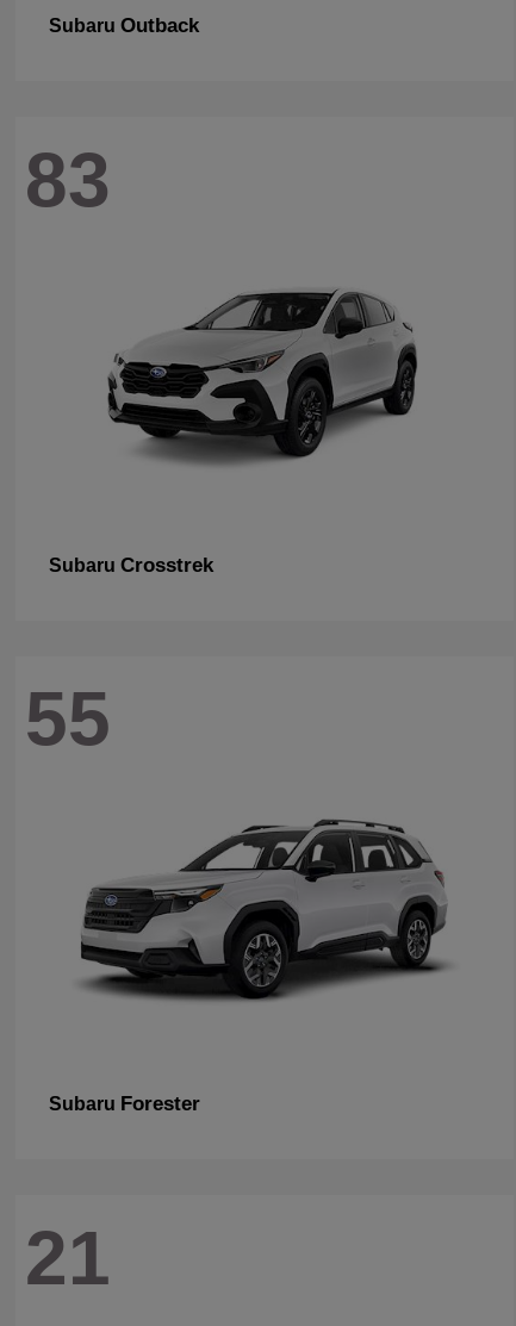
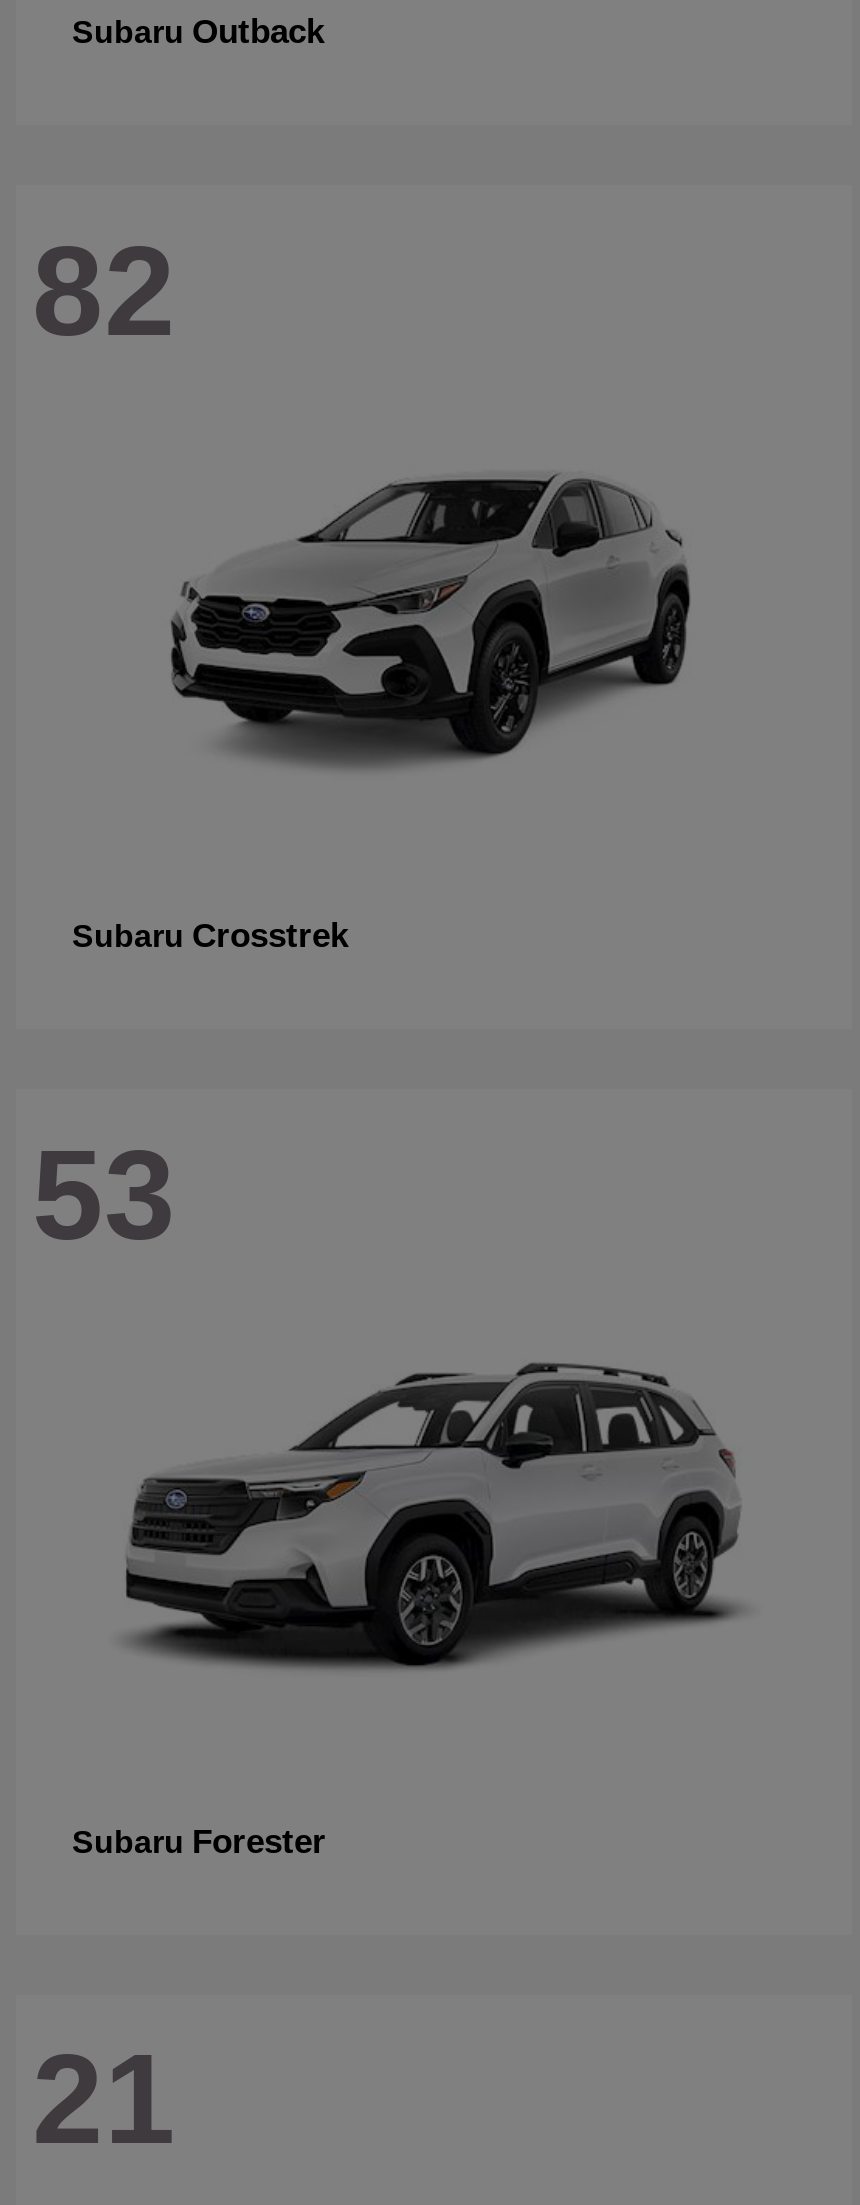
- 83
+ 82

- 55
+ 53
